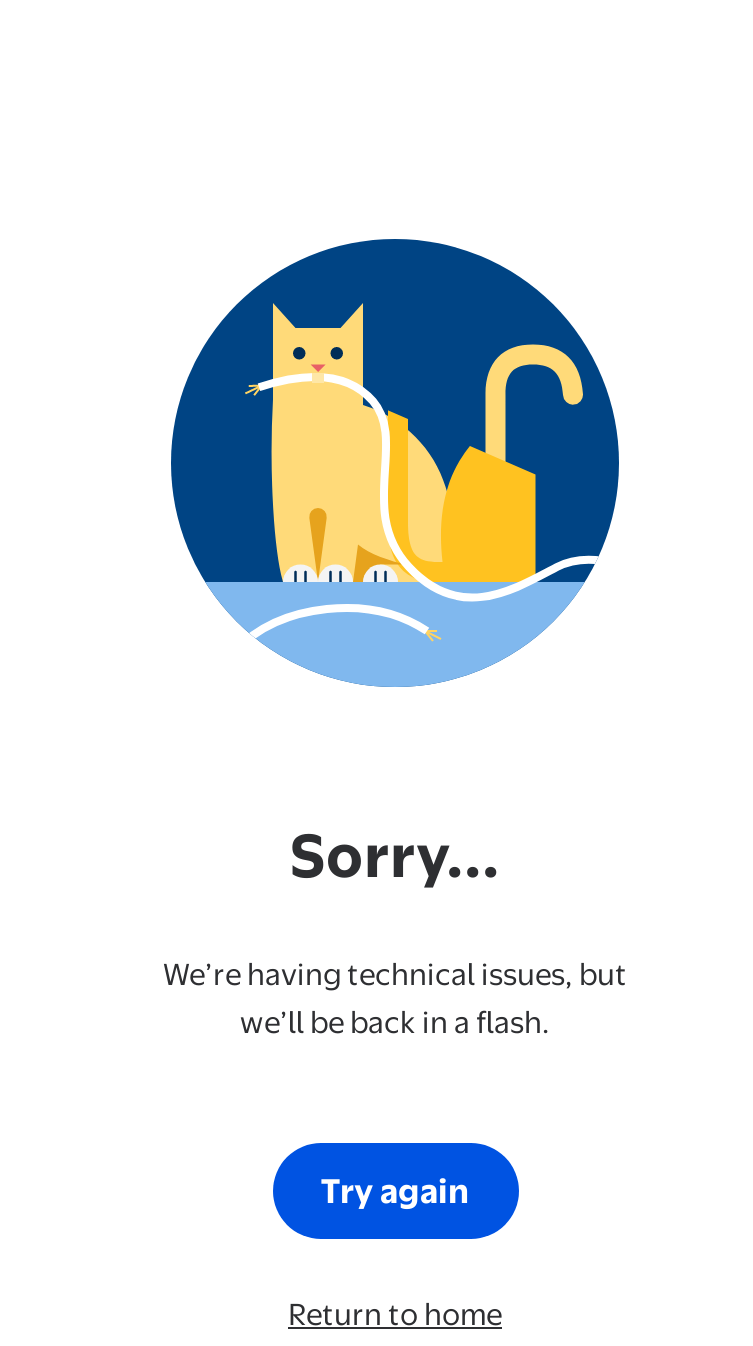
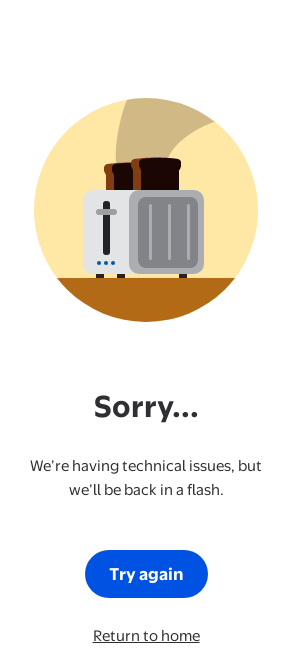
- [image]
+ [image]
